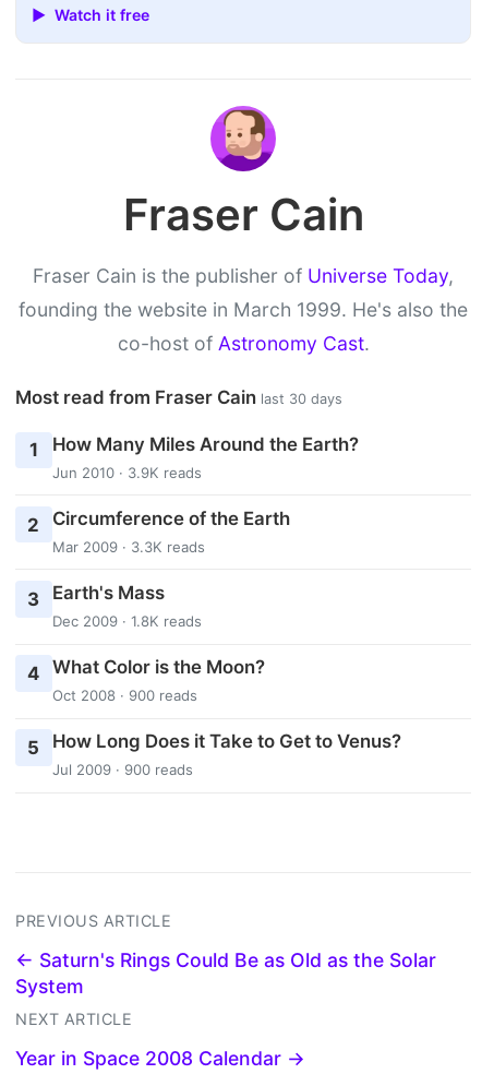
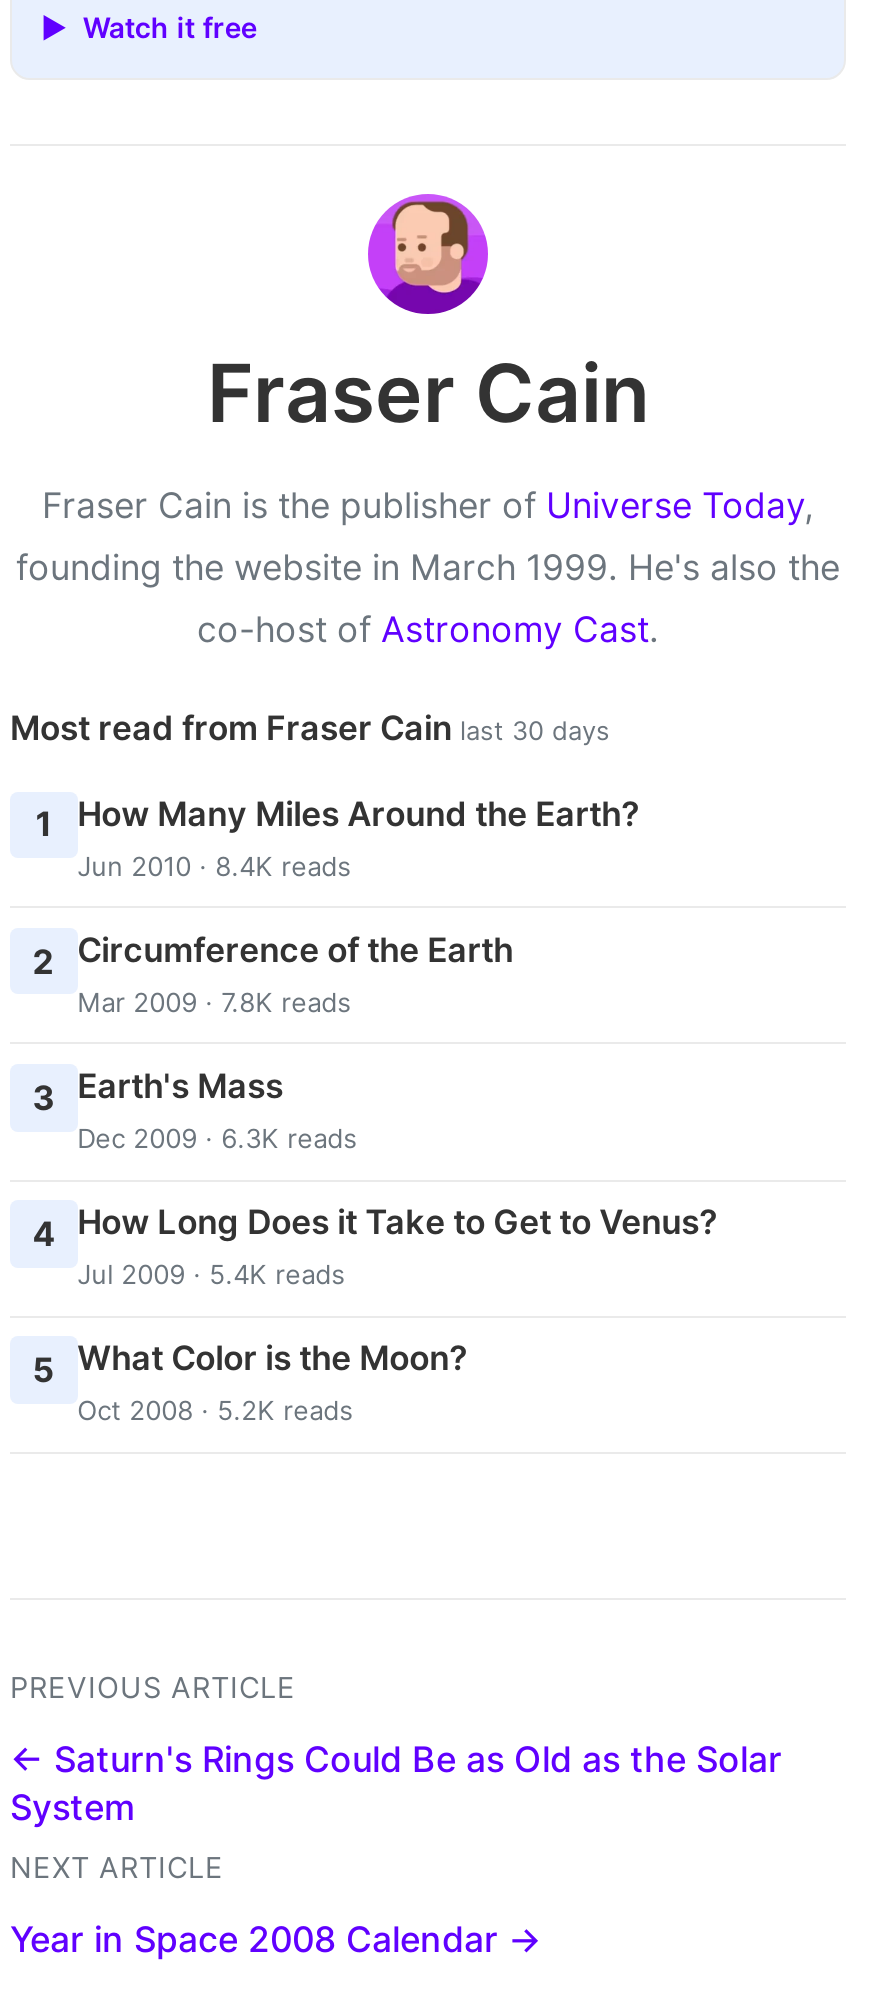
- Jun 2010 · 3.9K reads
+ Jun 2010 · 8.4K reads

- Mar 2009 · 3.3K reads
+ Mar 2009 · 7.8K reads

- Dec 2009 · 1.8K reads
+ Dec 2009 · 6.3K reads

- 4 What Color is the Moon?
- Oct 2008 · 900 reads
+ 4 How Long Does it Take to Get to Venus?
+ Jul 2009 · 5.4K reads

- 5 How Long Does it Take to Get to Venus?
- Jul 2009 · 900 reads
+ 5 What Color is the Moon?
+ Oct 2008 · 5.2K reads
